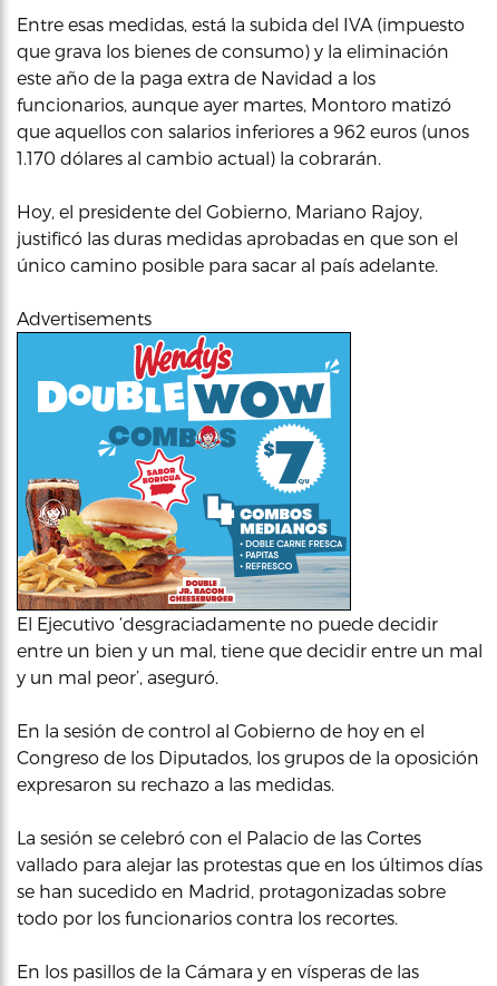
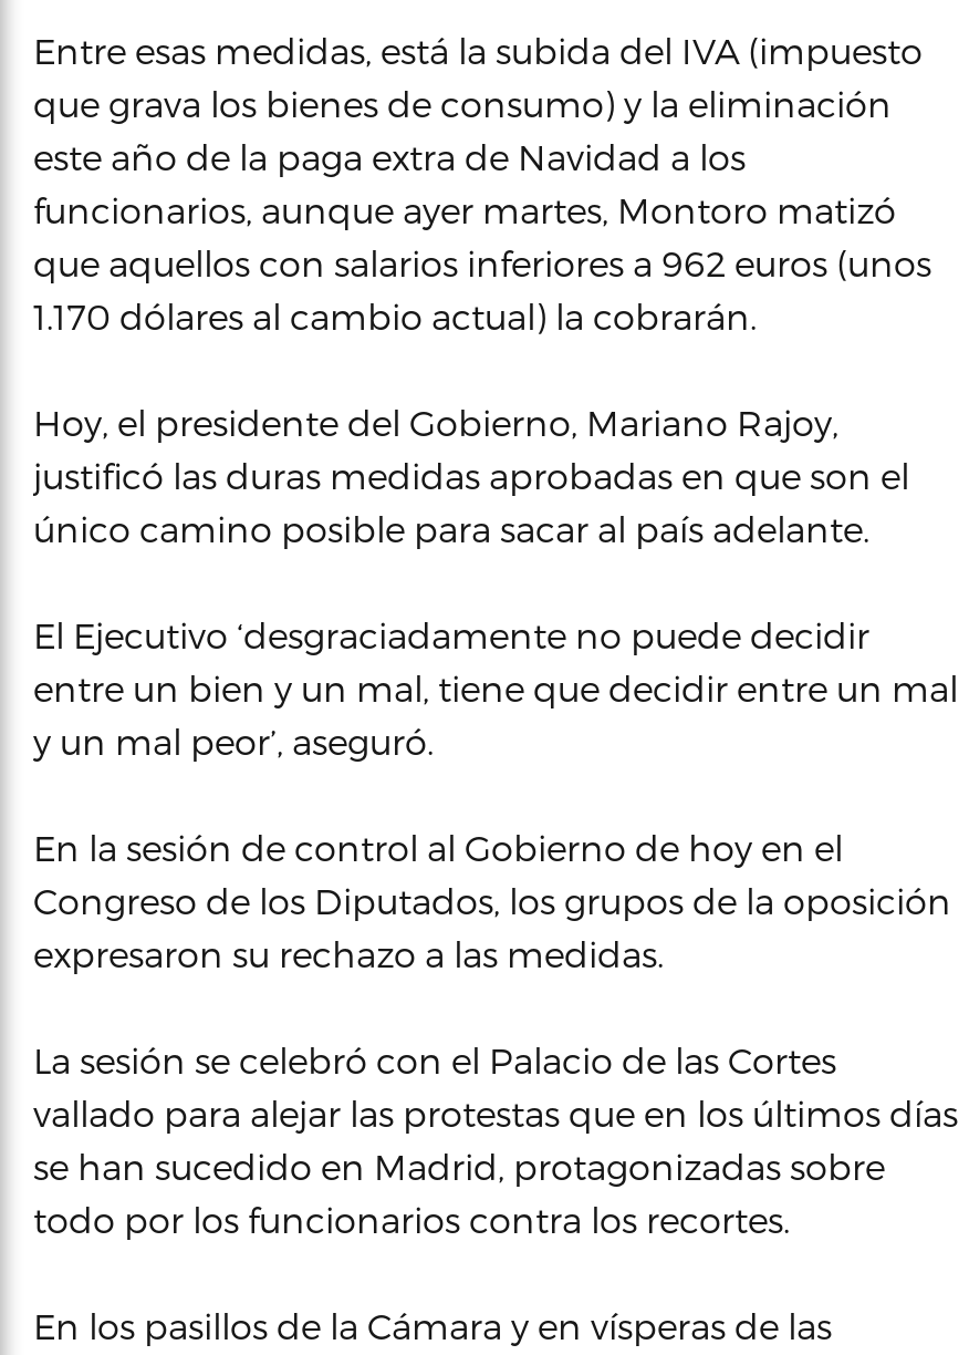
- Advertisements

- [image]
